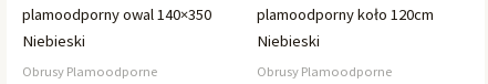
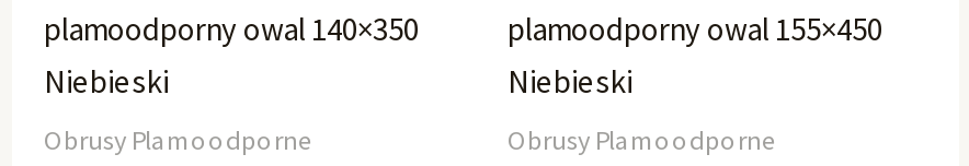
- plamoodporny koło 120cm
+ plamoodporny owal 155×450
